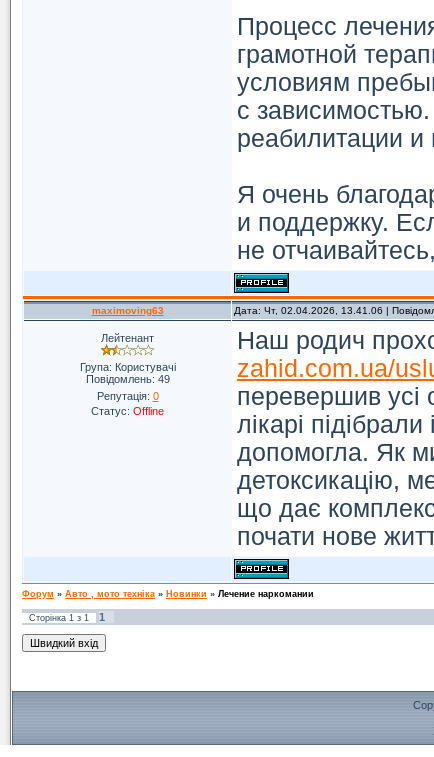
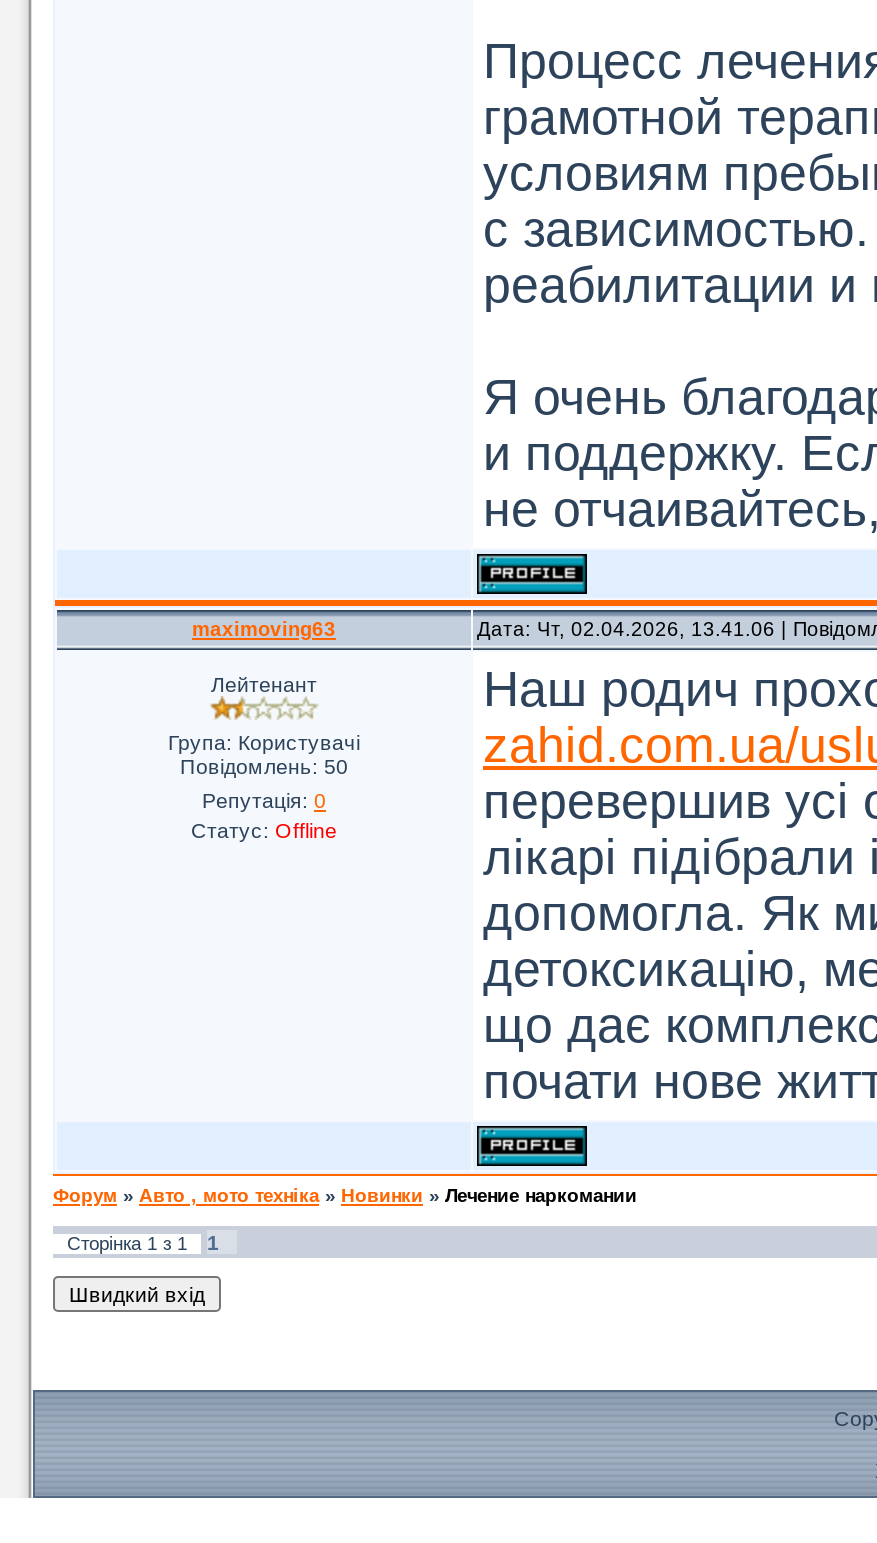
- Повідомлень: 49
+ Повідомлень: 50
